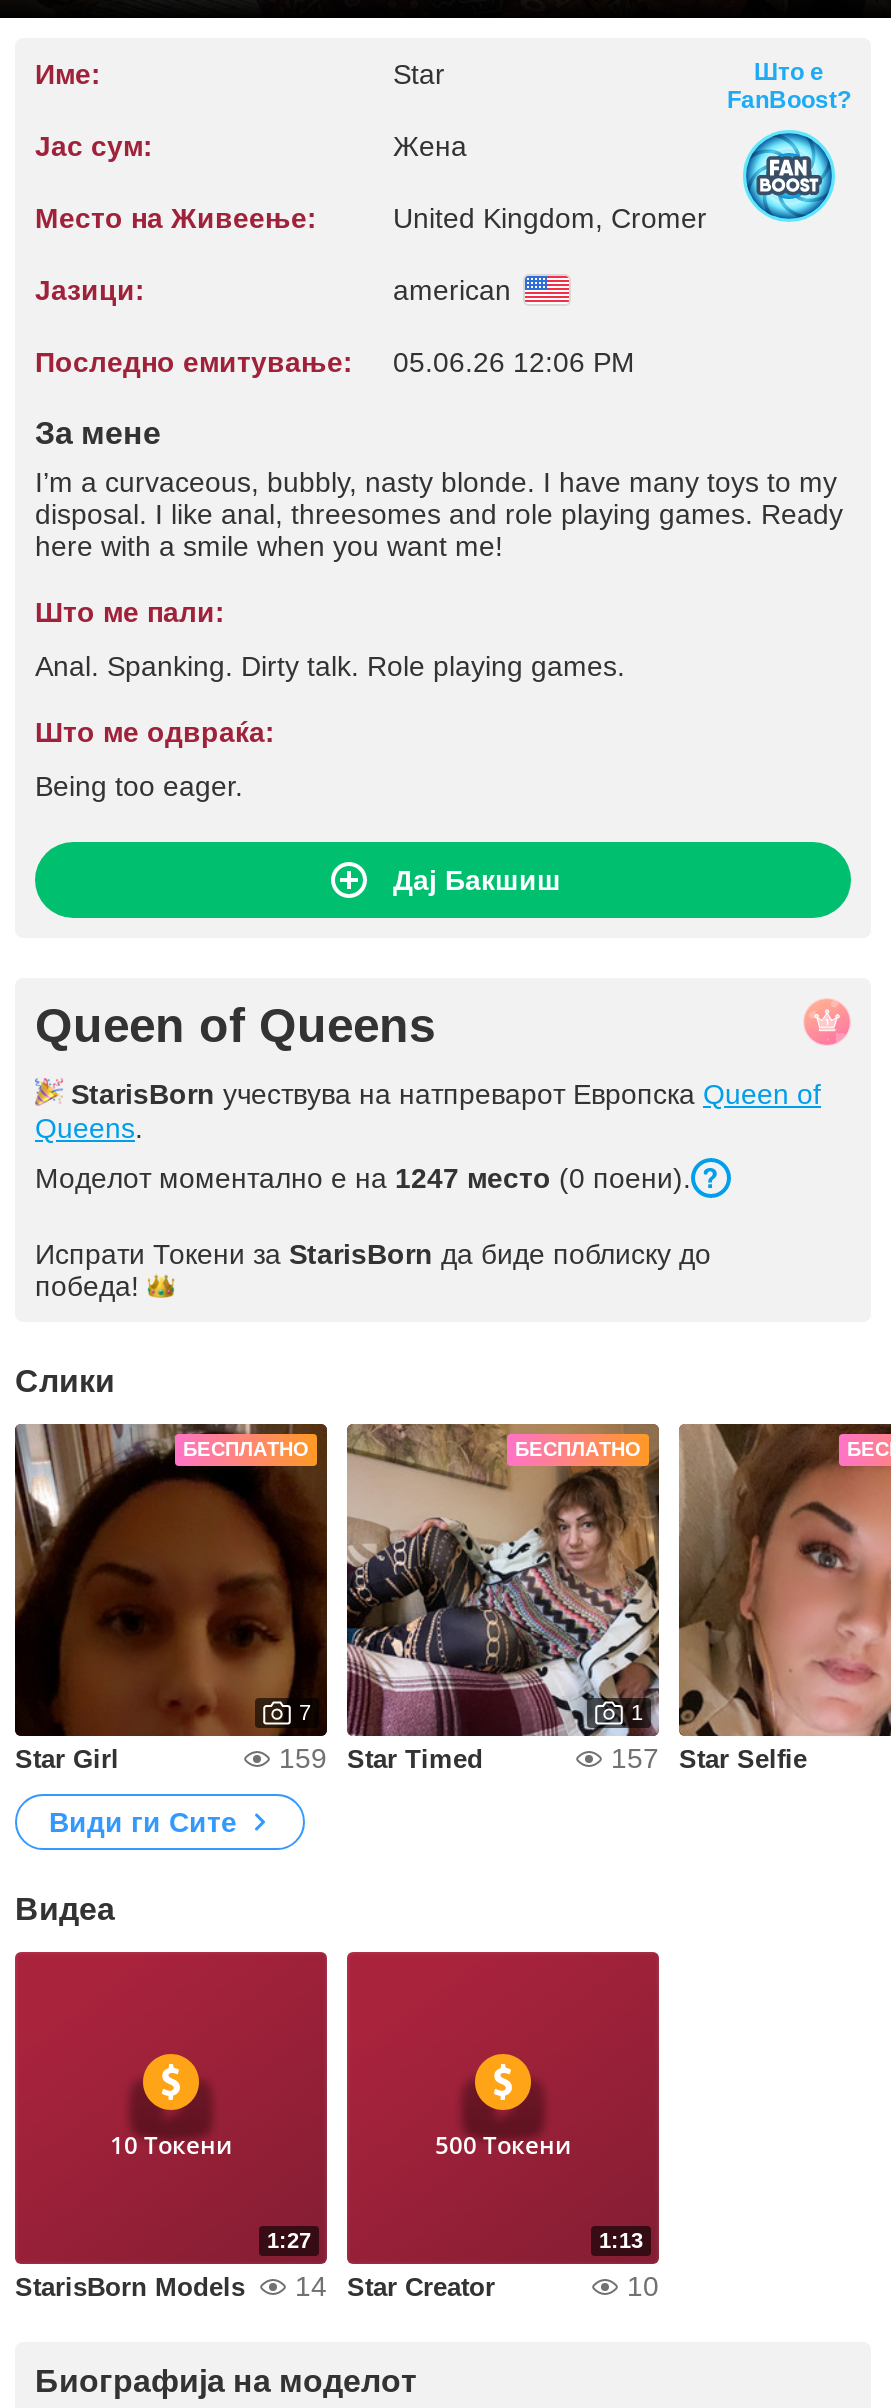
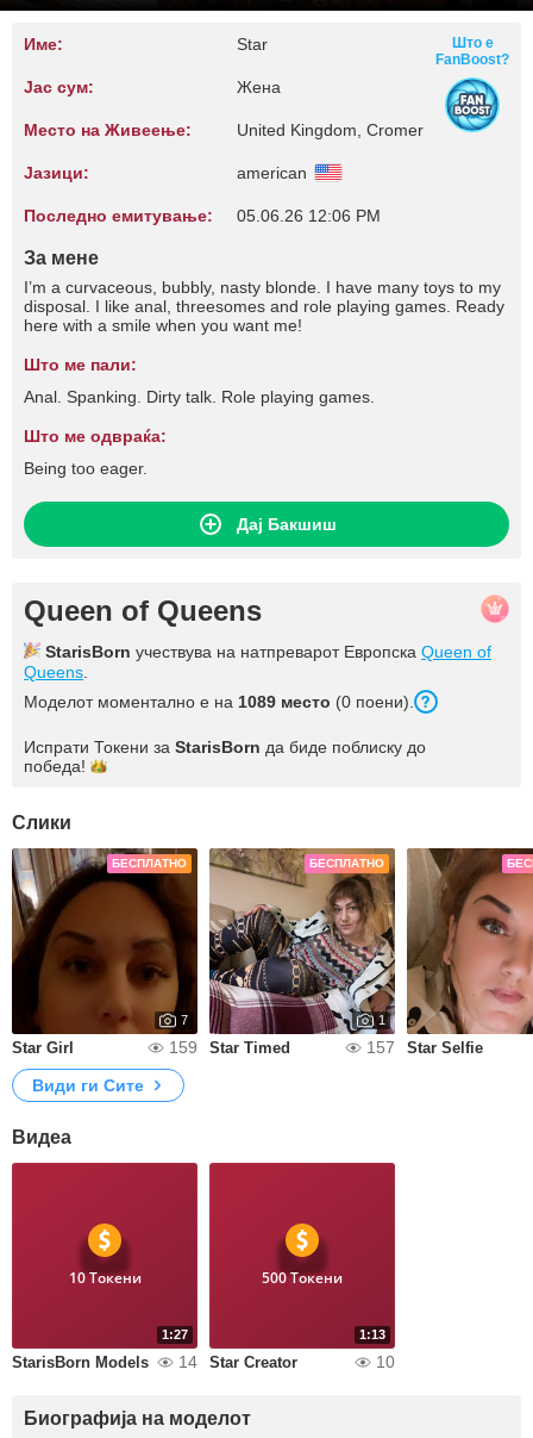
- Моделот моментално е на 1247 место (0 поени).
+ Моделот моментално е на 1089 место (0 поени).
